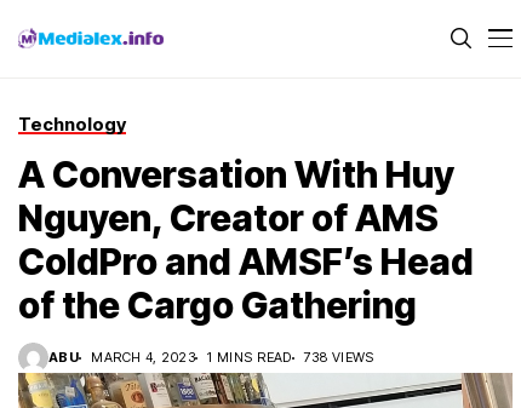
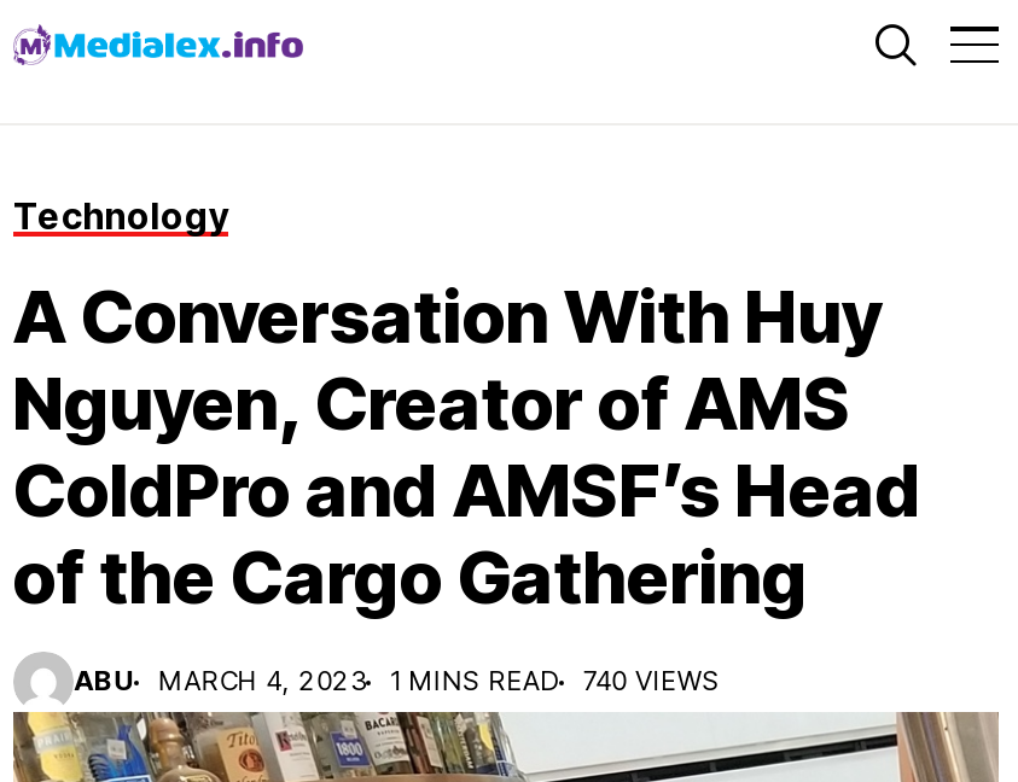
- ABU MARCH 4, 2023 1 MINS READ 738 VIEWS
+ ABU MARCH 4, 2023 1 MINS READ 740 VIEWS
